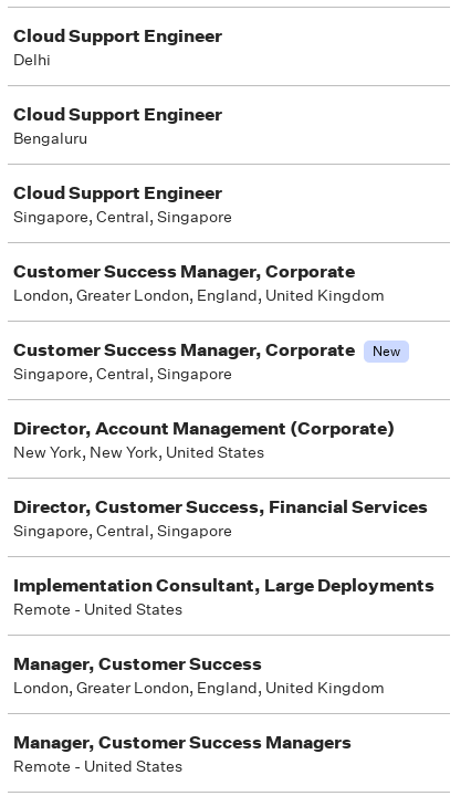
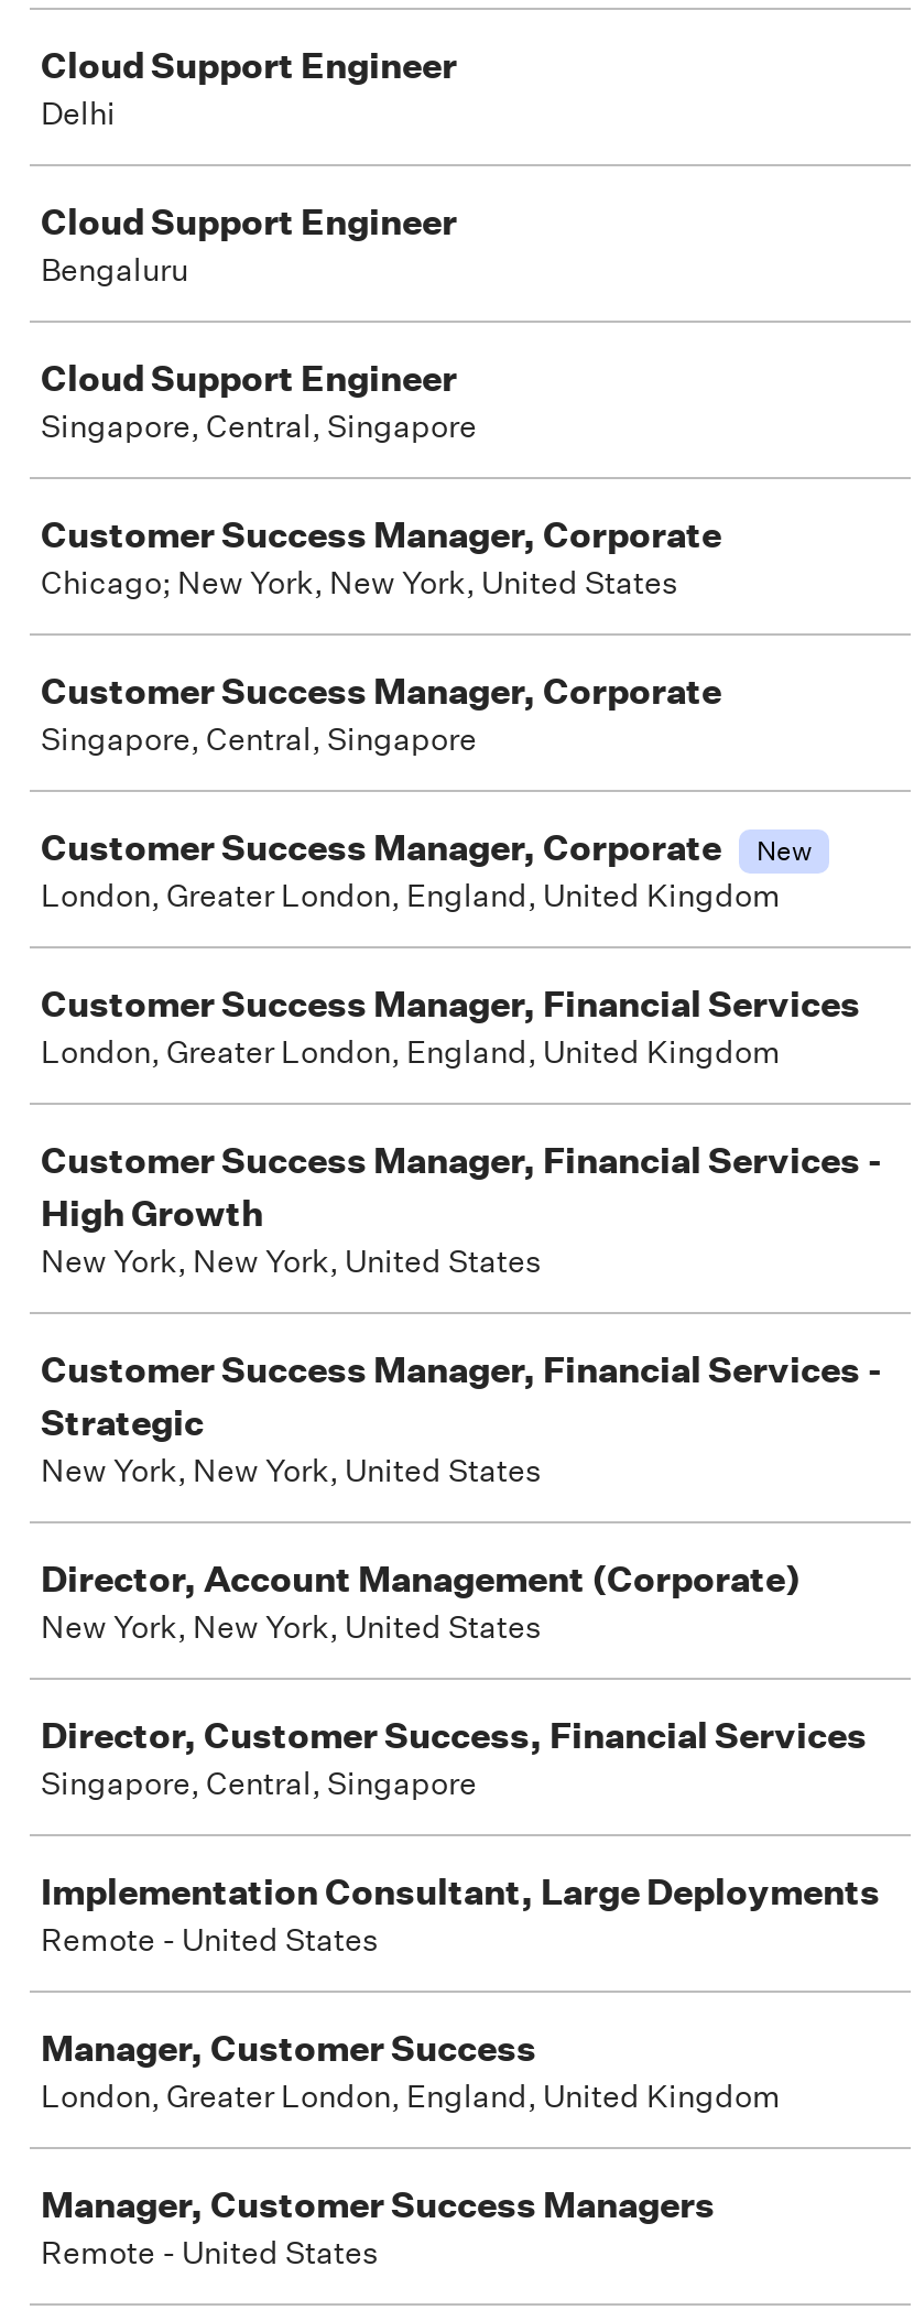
- London, Greater London, England, United Kingdom
+ Chicago; New York, New York, United States
+ Customer Success Manager, Corporate
+ Singapore, Central, Singapore

- Singapore, Central, Singapore
+ London, Greater London, England, United Kingdom
+ Customer Success Manager, Financial Services
+ London, Greater London, England, United Kingdom
+ Customer Success Manager, Financial Services -
+ High Growth
+ New York, New York, United States
+ Customer Success Manager, Financial Services -
+ Strategic
+ New York, New York, United States
